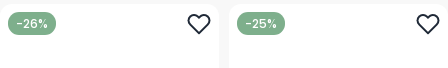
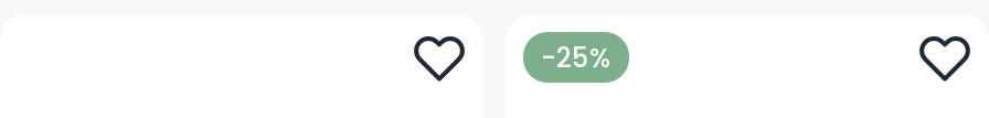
- -26%
